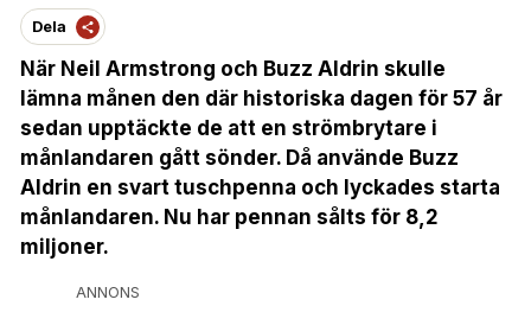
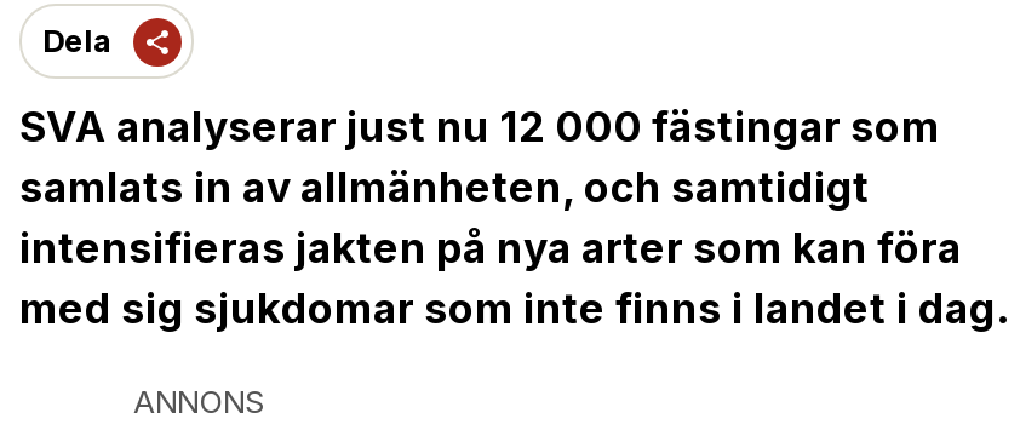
- När Neil Armstrong och Buzz Aldrin skulle
- lämna månen den där historiska dagen för 57 år
- sedan upptäckte de att en strömbrytare i
- månlandaren gått sönder. Då använde Buzz
- Aldrin en svart tuschpenna och lyckades starta
- månlandaren. Nu har pennan sålts för 8,2
- miljoner.
+ SVA analyserar just nu 12 000 fästingar som
+ samlats in av allmänheten, och samtidigt
+ intensifieras jakten på nya arter som kan föra
+ med sig sjukdomar som inte finns i landet i dag.
